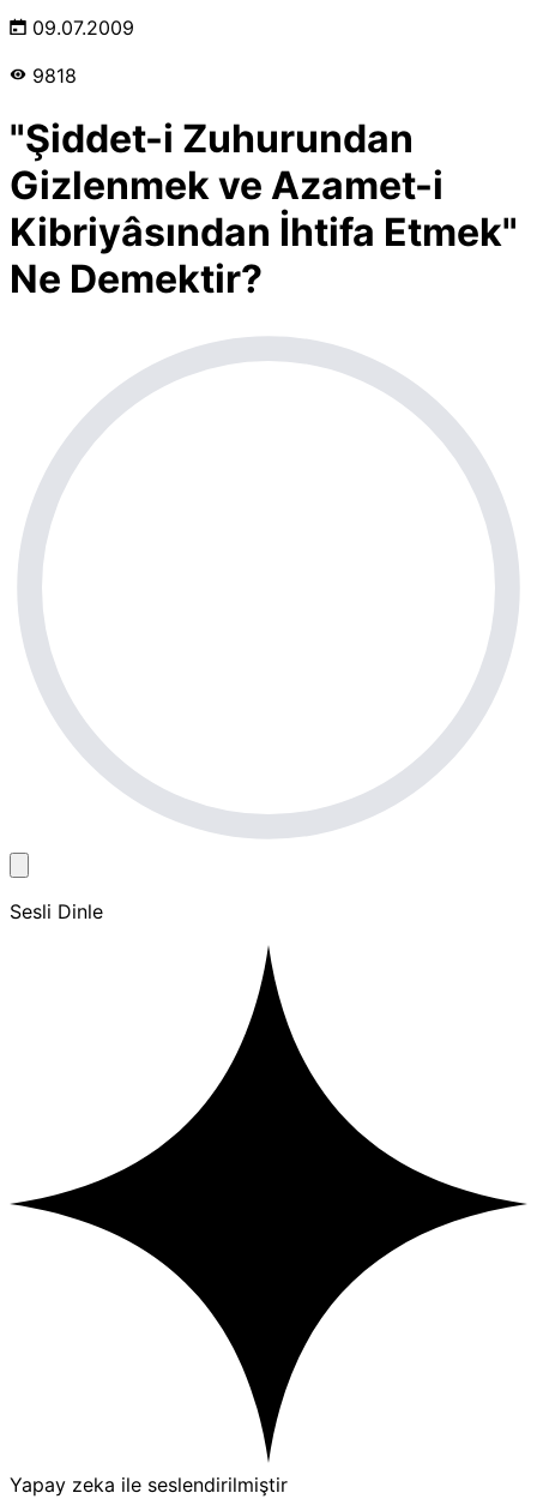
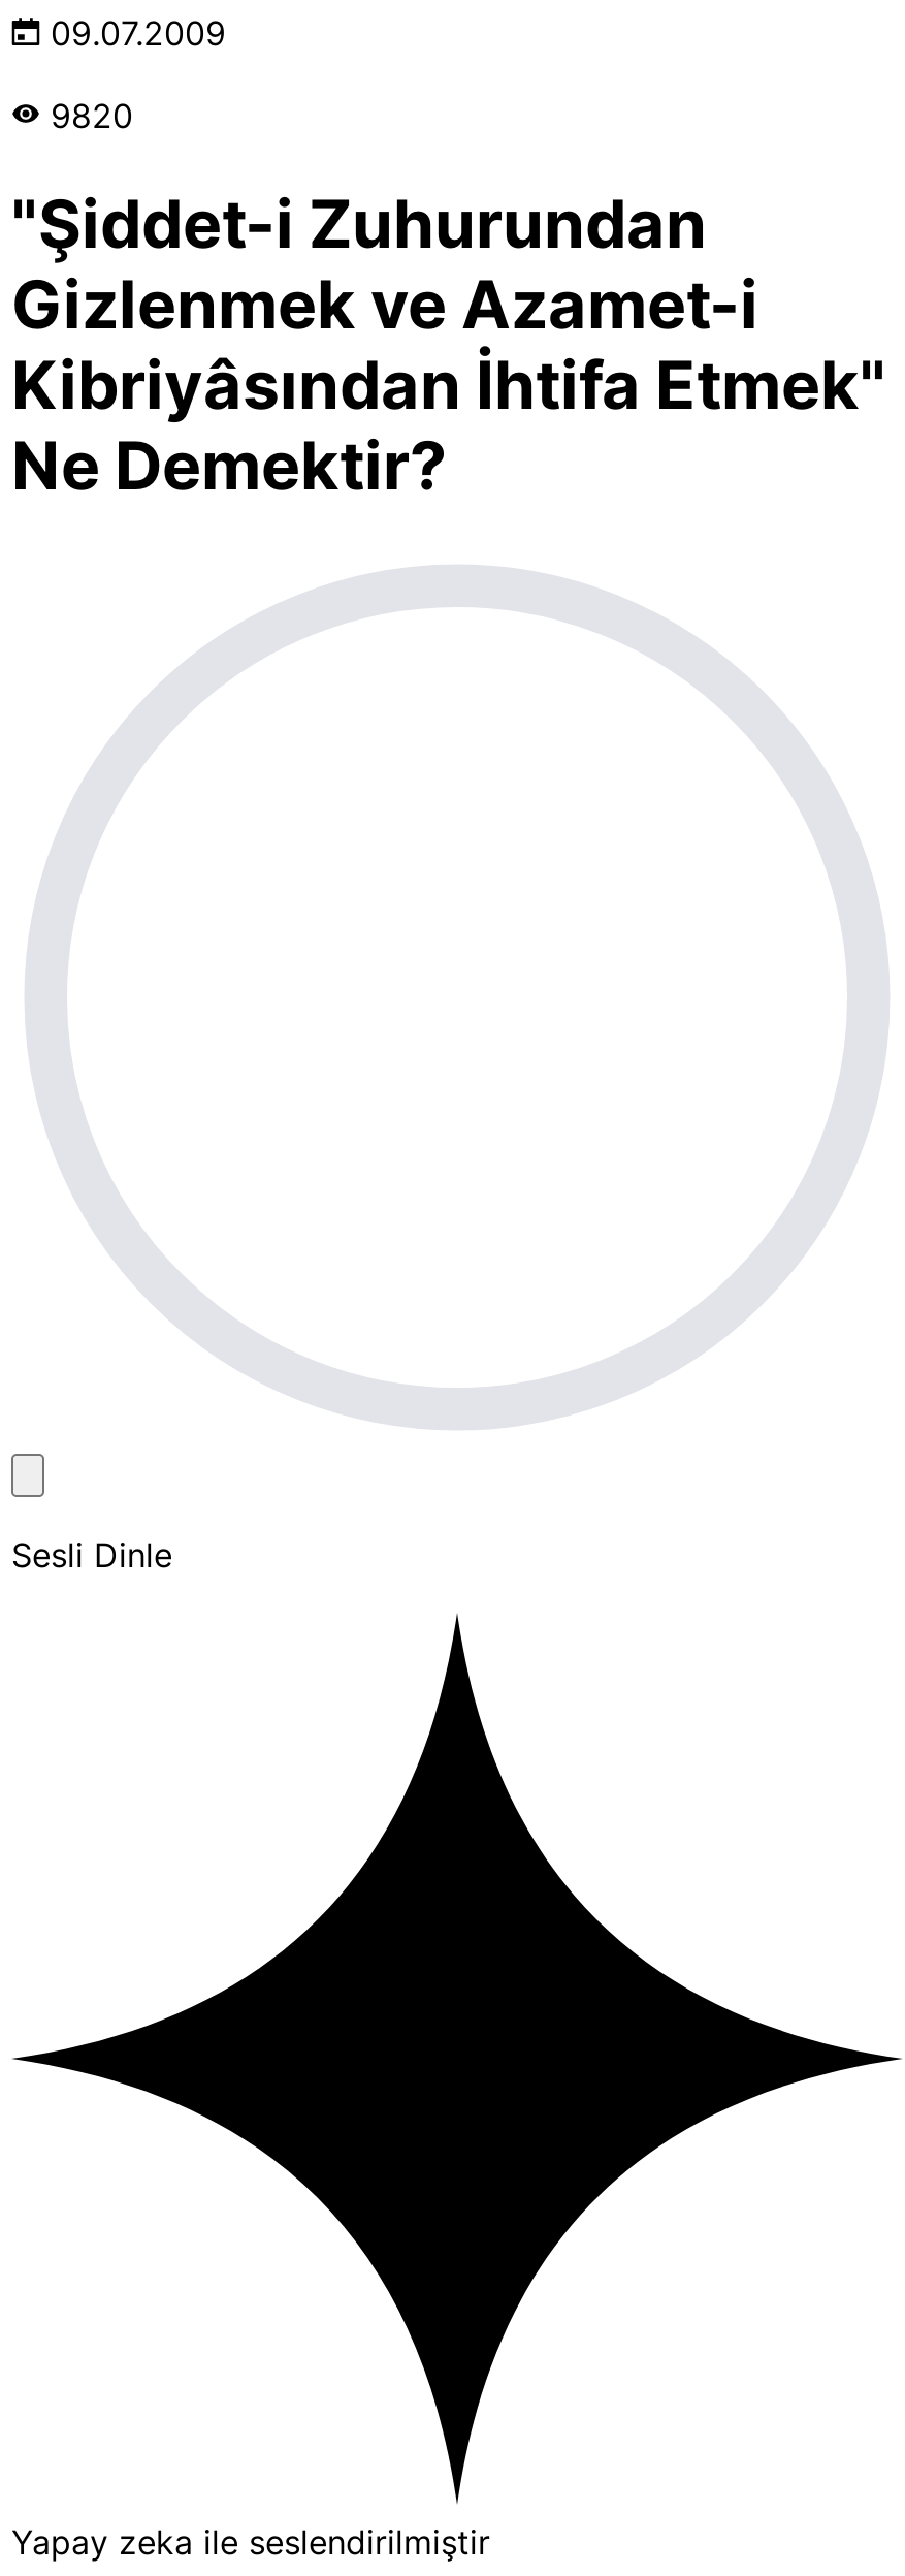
- 9818
+ 9820
